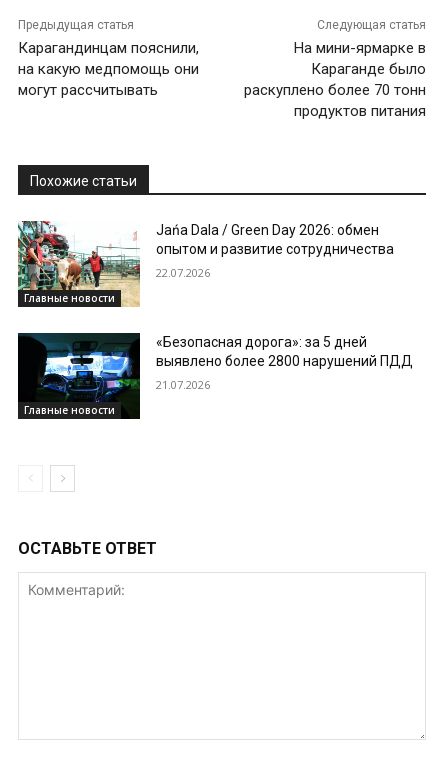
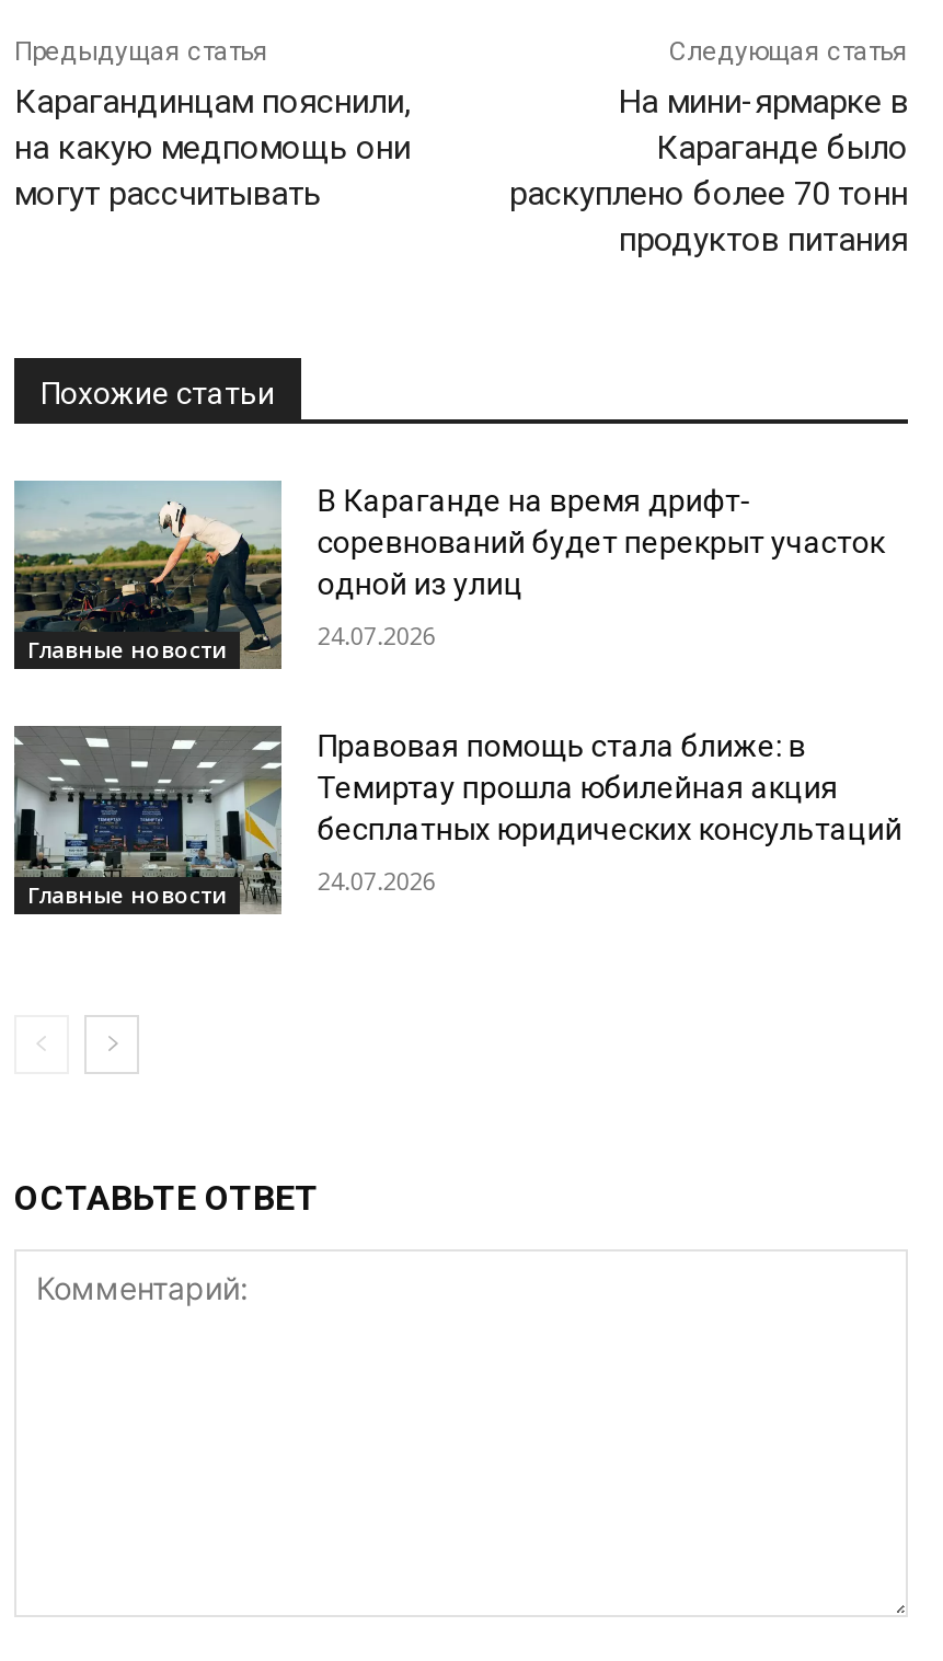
- [image]
- Jańa Dala / Green Day 2026: обмен
- опытом и развитие сотрудничества
+ [image]
+ В Караганде на время дрифт-
+ соревнований будет перекрыт участок
+ одной из улиц

- 22.07.2026
+ 24.07.2026

- [image]
- «Безопасная дорога»: за 5 дней
- выявлено более 2800 нарушений ПДД
+ [image]
+ Правовая помощь стала ближе: в
+ Темиртау прошла юбилейная акция
+ бесплатных юридических консультаций

- 21.07.2026
+ 24.07.2026
